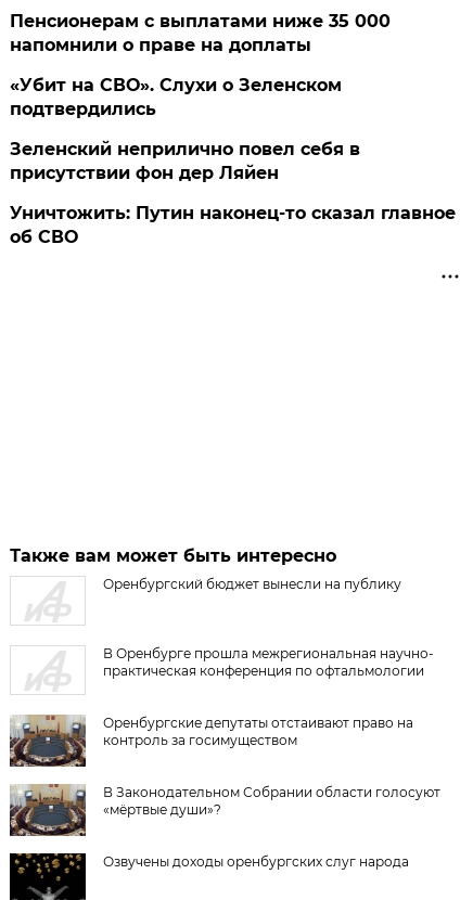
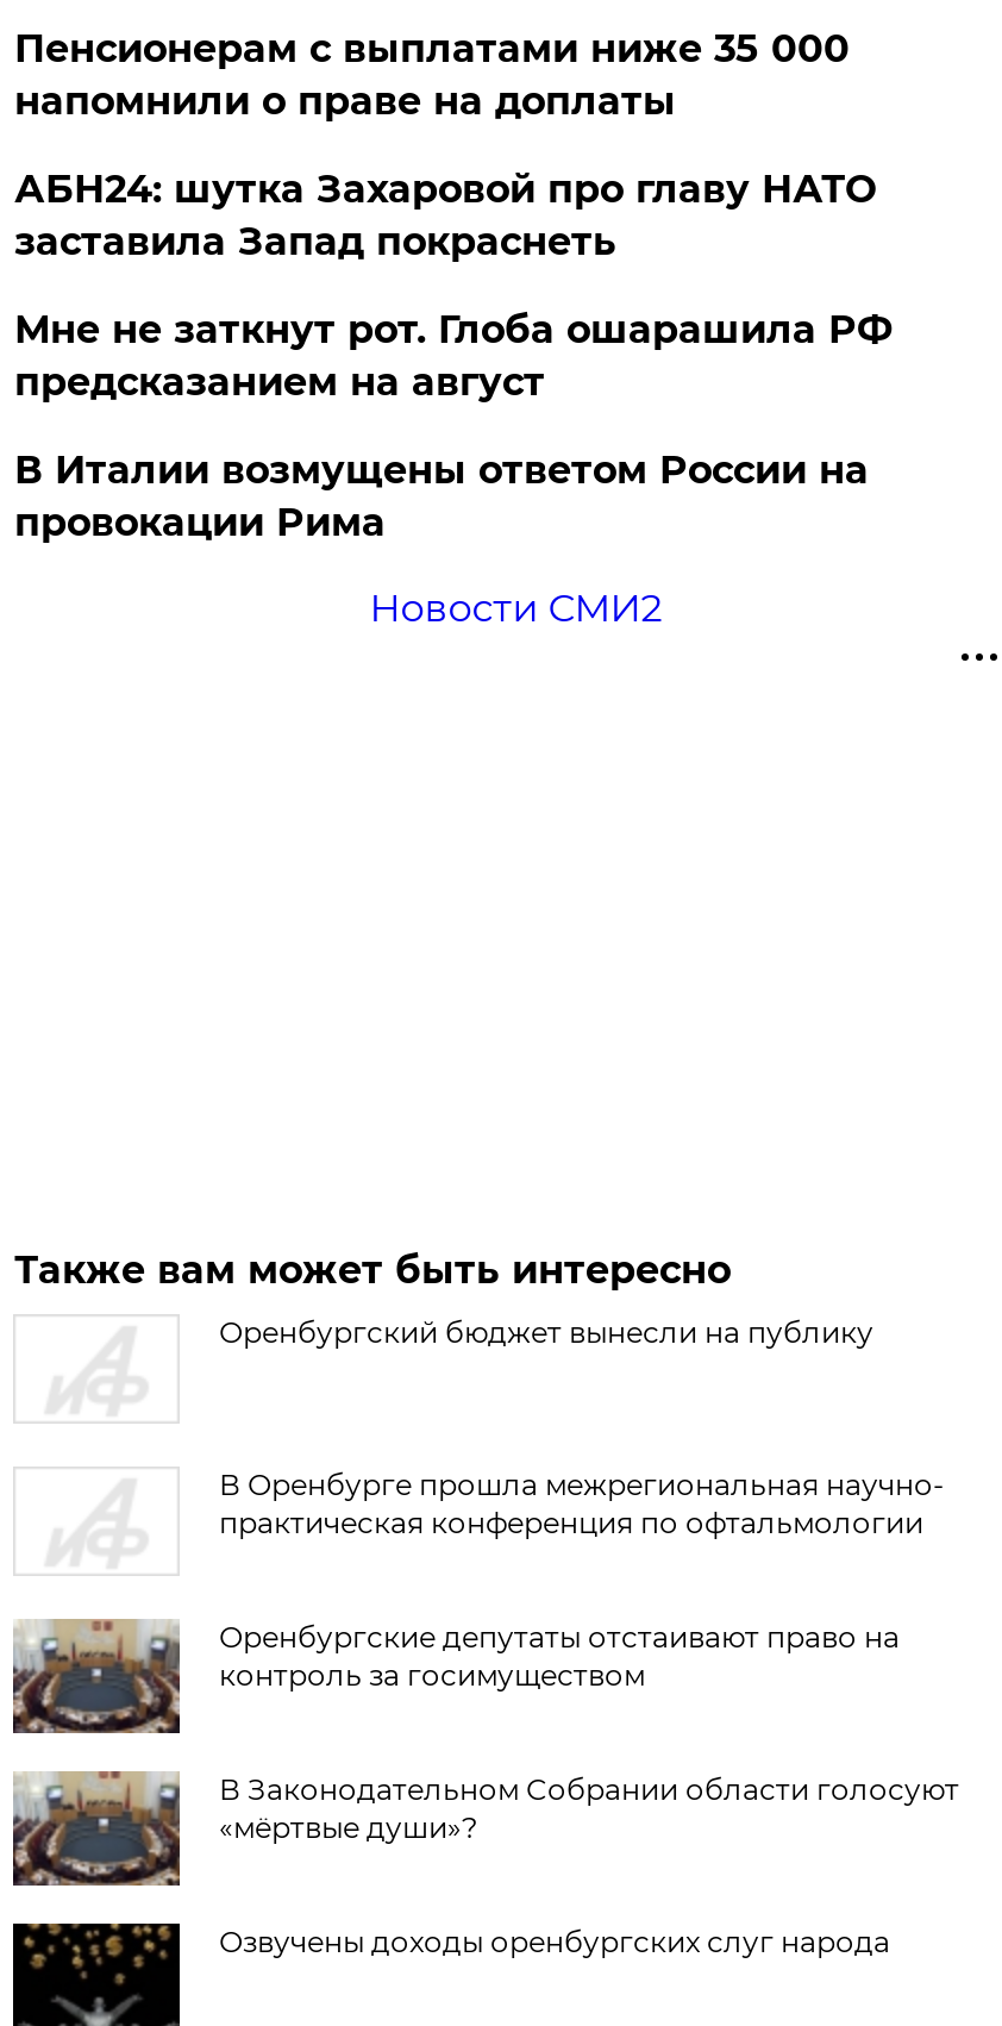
- «Убит на СВО». Слухи о Зеленском
- подтвердились
- Зеленский неприлично повел cебя в
- присутствии фон дер Ляйен
- Уничтожить: Путин наконец-то сказал главное
- об СВО
+ АБН24: шутка Захаровой про главу НАТО
+ заставила Запад покраснеть
+ Мне не заткнут рот. Глоба ошарашила РФ
+ предсказанием на август
+ В Италии возмущены ответом России на
+ провокации Рима
+ Новости СМИ2
